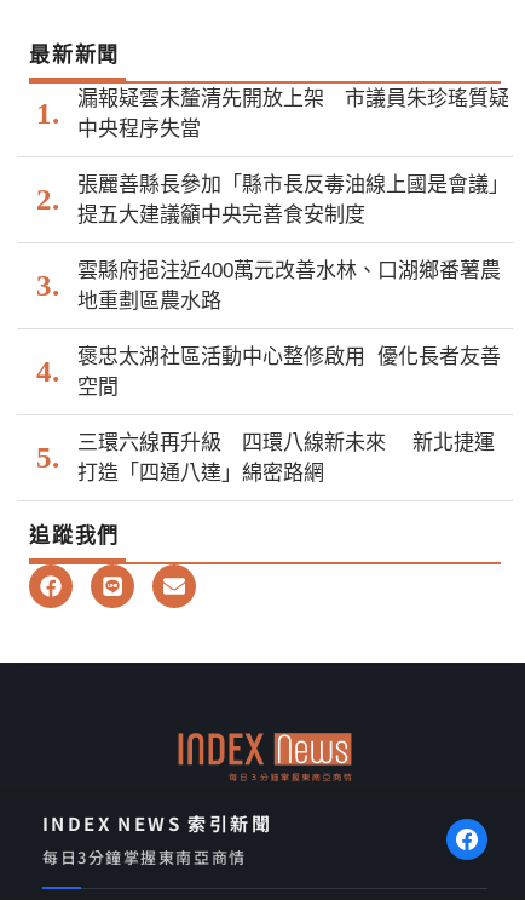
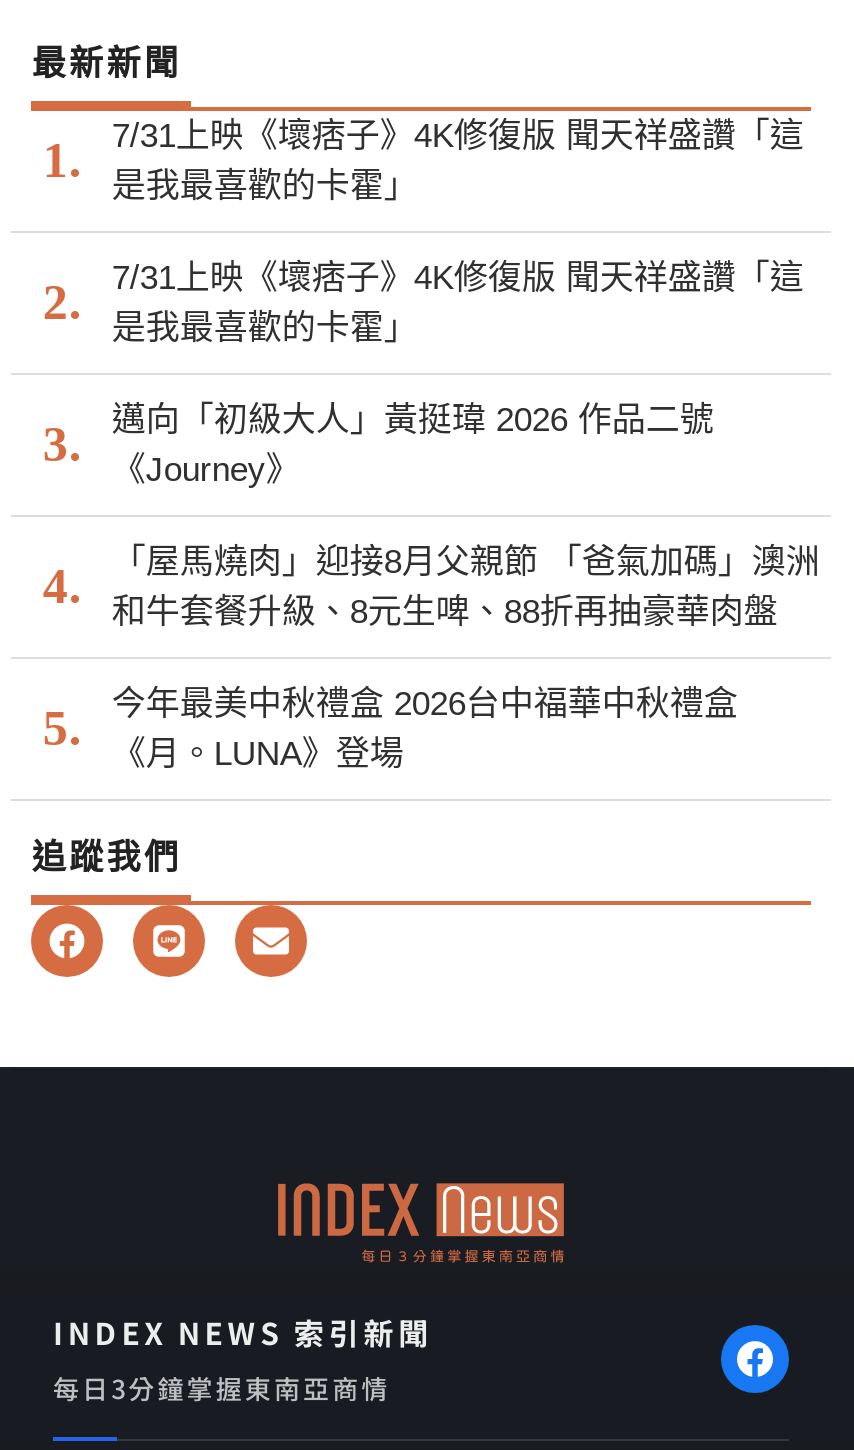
- 漏報疑雲未釐清先開放上架 市議員朱珍瑤質疑
- 中央程序失當
+ 7/31上映《壞痞子》4K修復版 聞天祥盛讚「這
+ 是我最喜歡的卡霍」

- 張麗善縣長參加「縣市長反毒油線上國是會議」
- 提五大建議籲中央完善食安制度
+ 7/31上映《壞痞子》4K修復版 聞天祥盛讚「這
+ 是我最喜歡的卡霍」

- 雲縣府挹注近400萬元改善水林、口湖鄉番薯農
- 地重劃區農水路
+ 邁向「初級大人」黃挺瑋 2026 作品二號
+ 《Journey》

- 褒忠太湖社區活動中心整修啟用 優化長者友善
- 空間
+ 「屋馬燒肉」迎接8月父親節 「爸氣加碼」澳洲
+ 和牛套餐升級、8元生啤、88折再抽豪華肉盤

- 三環六線再升級 四環八線新未來 新北捷運
- 打造「四通八達」綿密路網
+ 今年最美中秋禮盒 2026台中福華中秋禮盒
+ 《月。LUNA》登場
